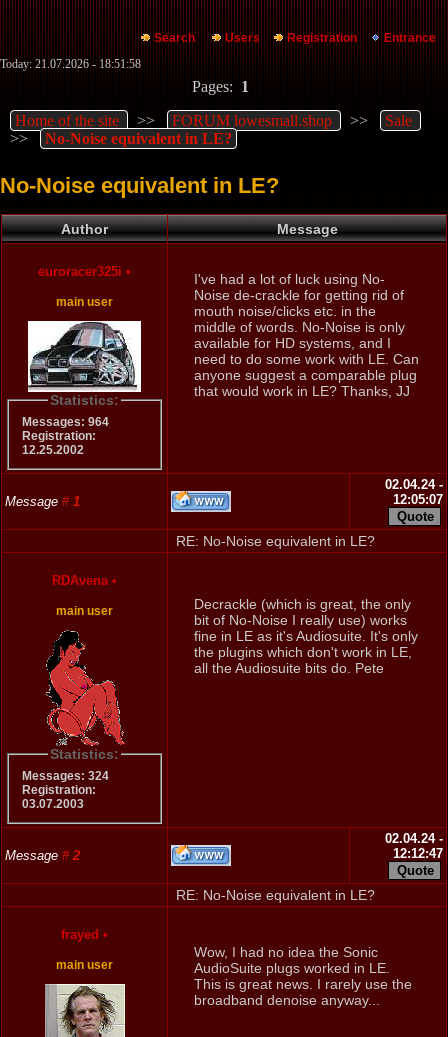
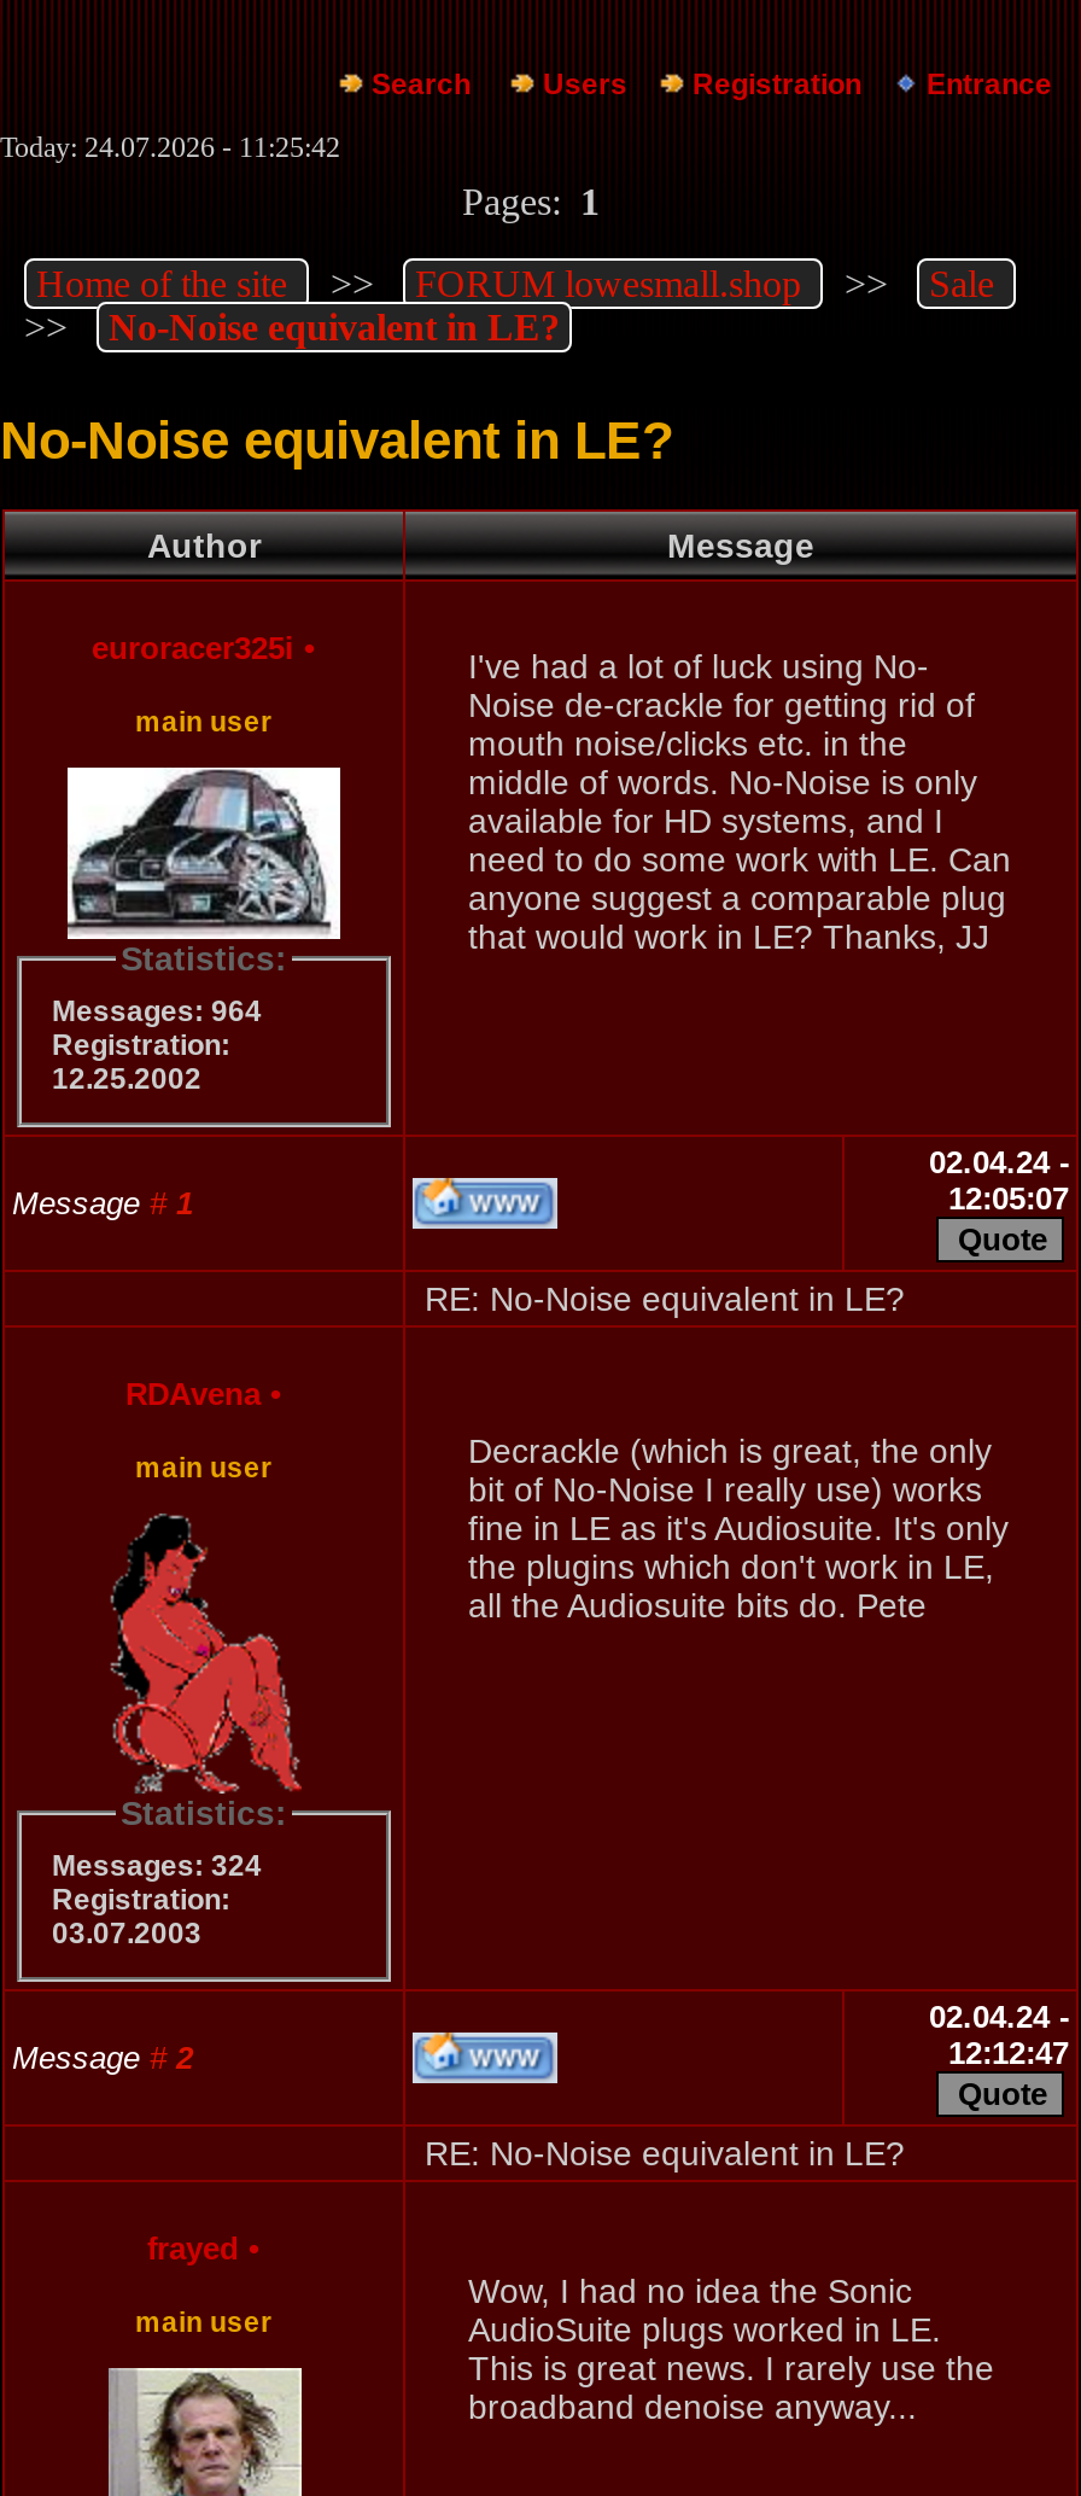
- Today: 21.07.2026 - 18:51:58
+ Today: 24.07.2026 - 11:25:42
